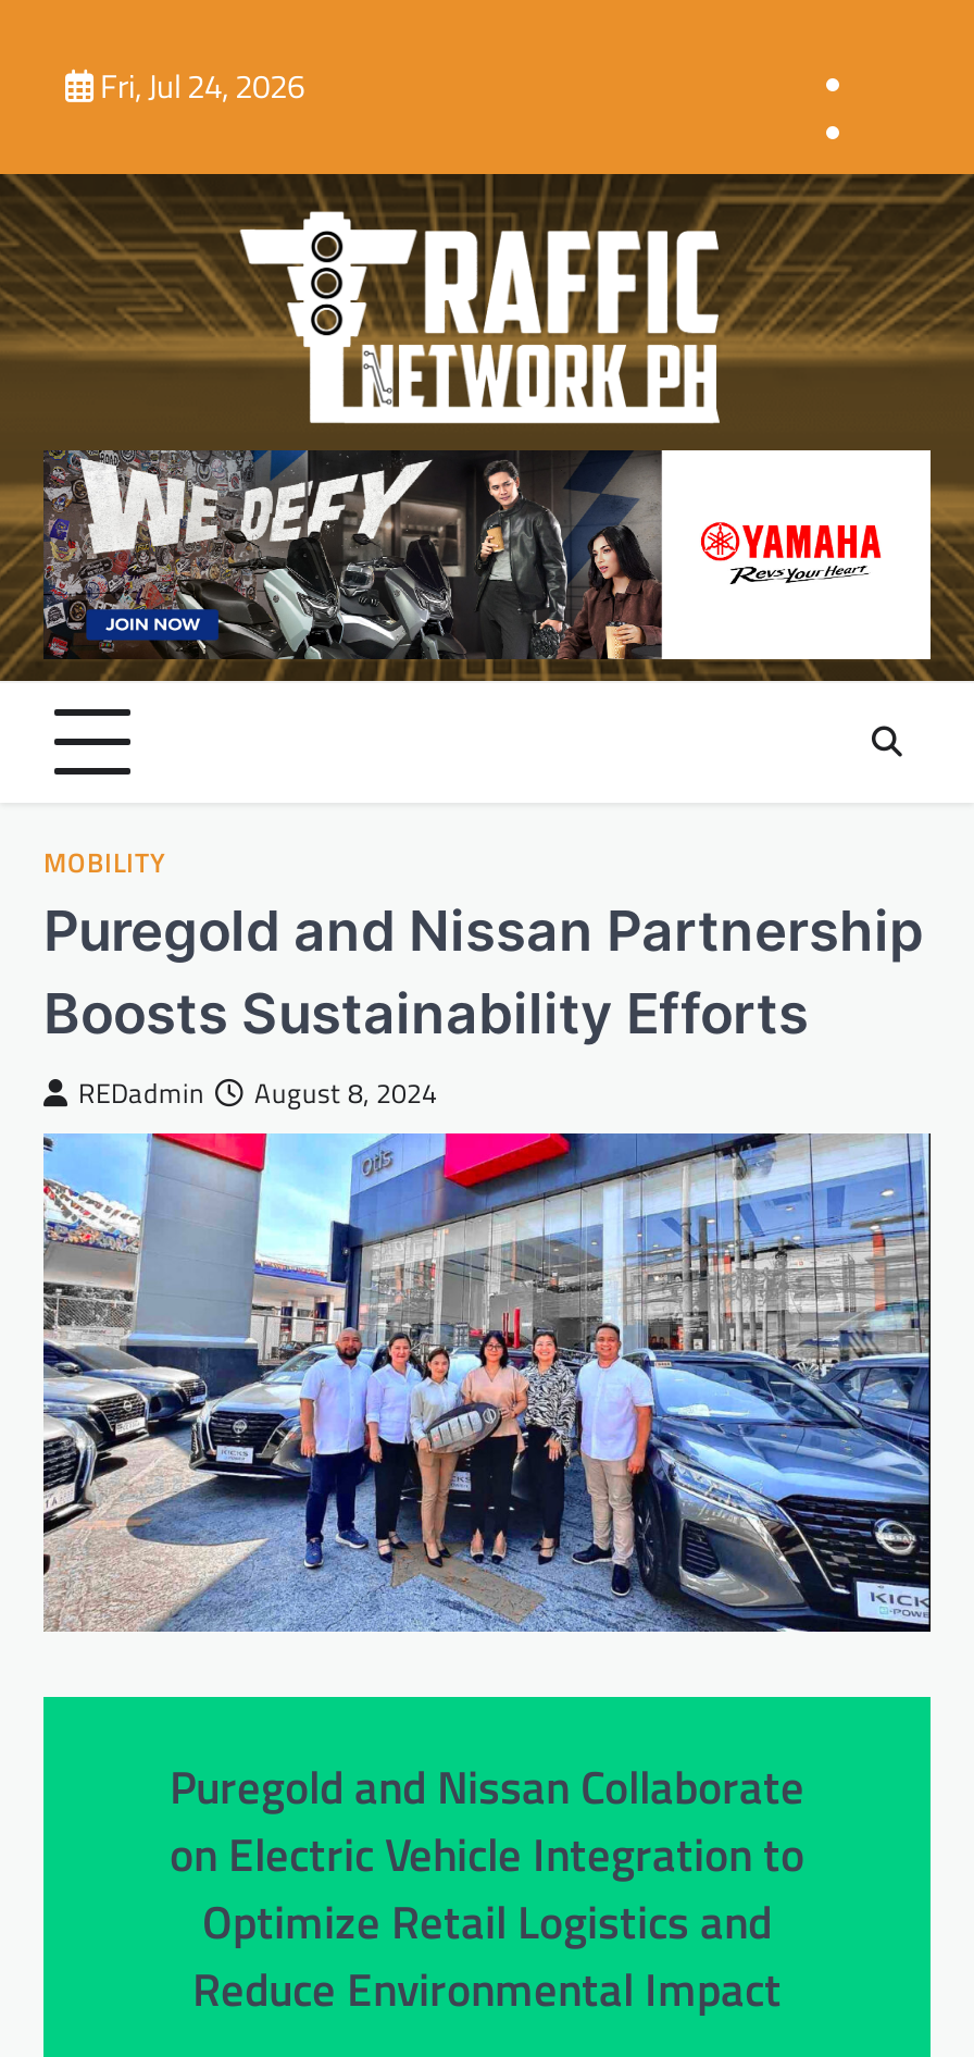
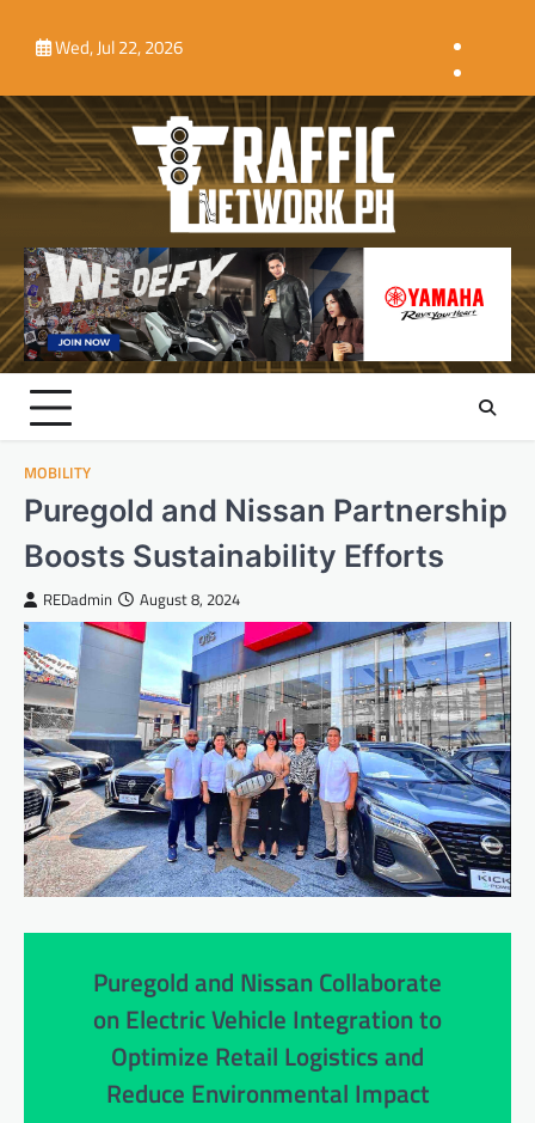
- Fri, Jul 24, 2026
+ Wed, Jul 22, 2026
